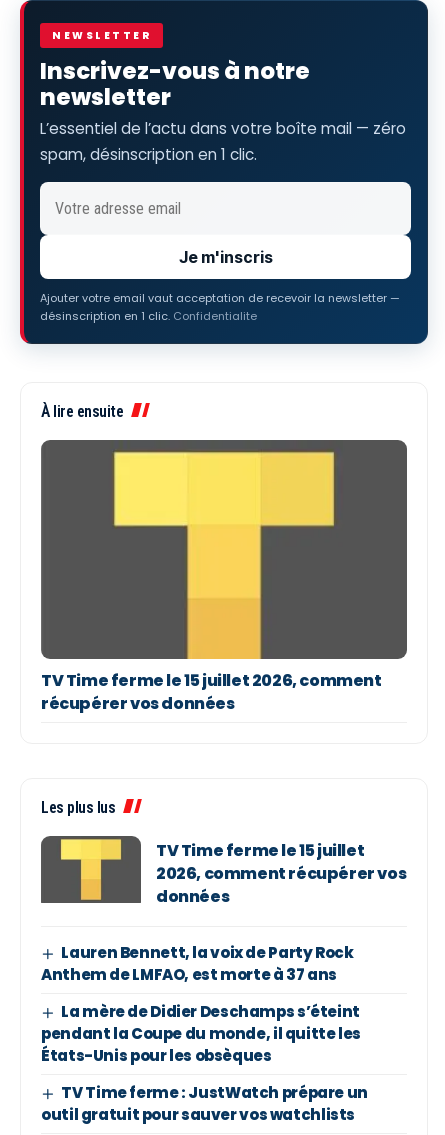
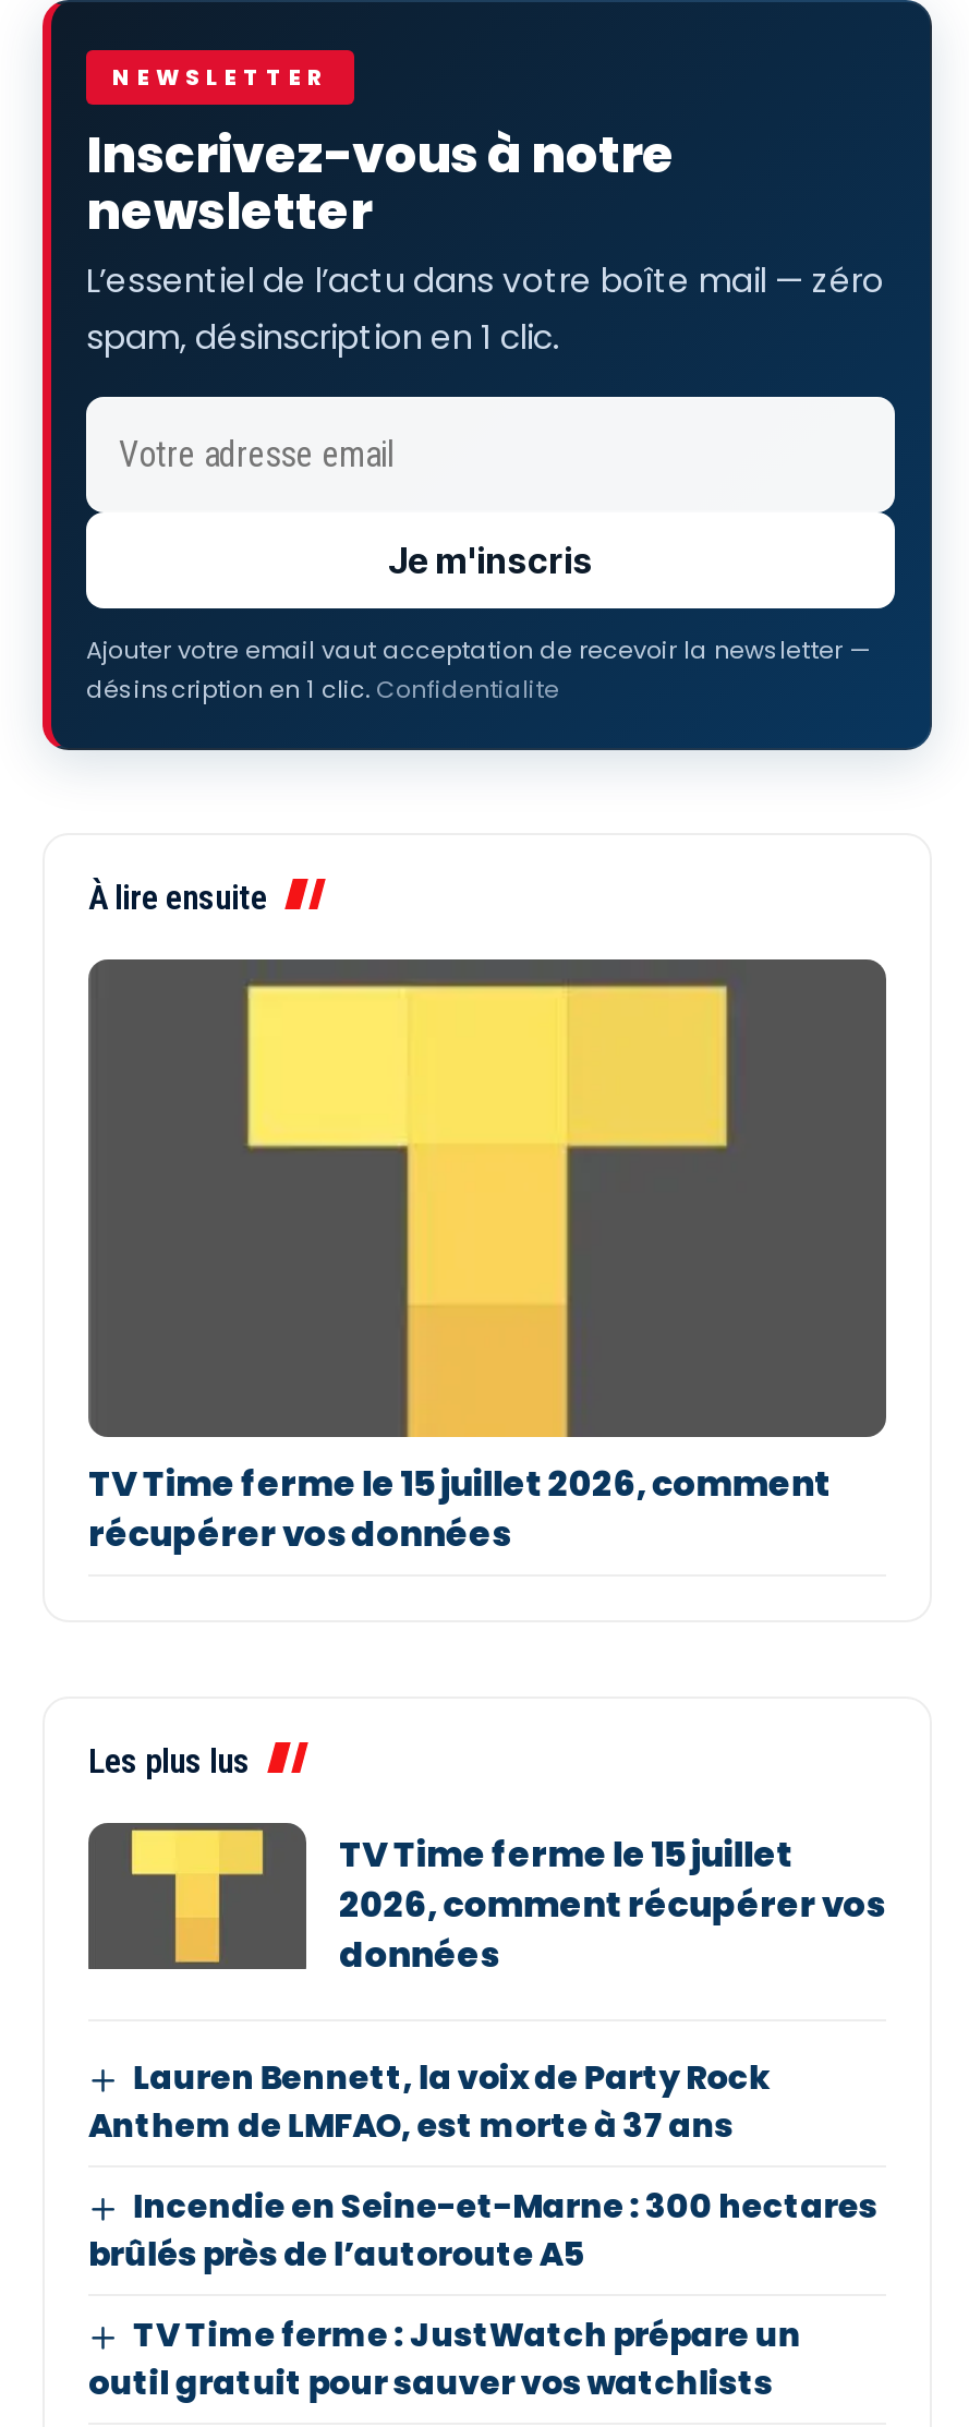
- La mère de Didier Deschamps s’éteint
- pendant la Coupe du monde, il quitte les
- États-Unis pour les obsèques
+ Incendie en Seine-et-Marne : 300 hectares
+ brûlés près de l’autoroute A5
